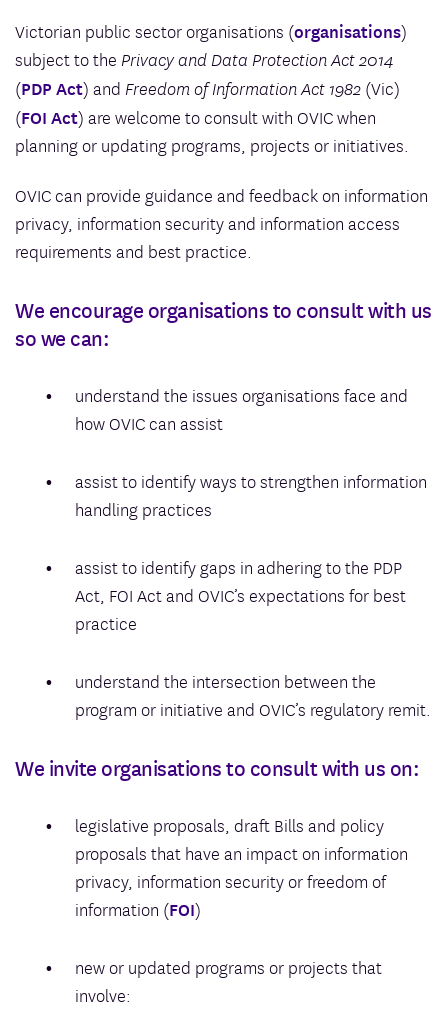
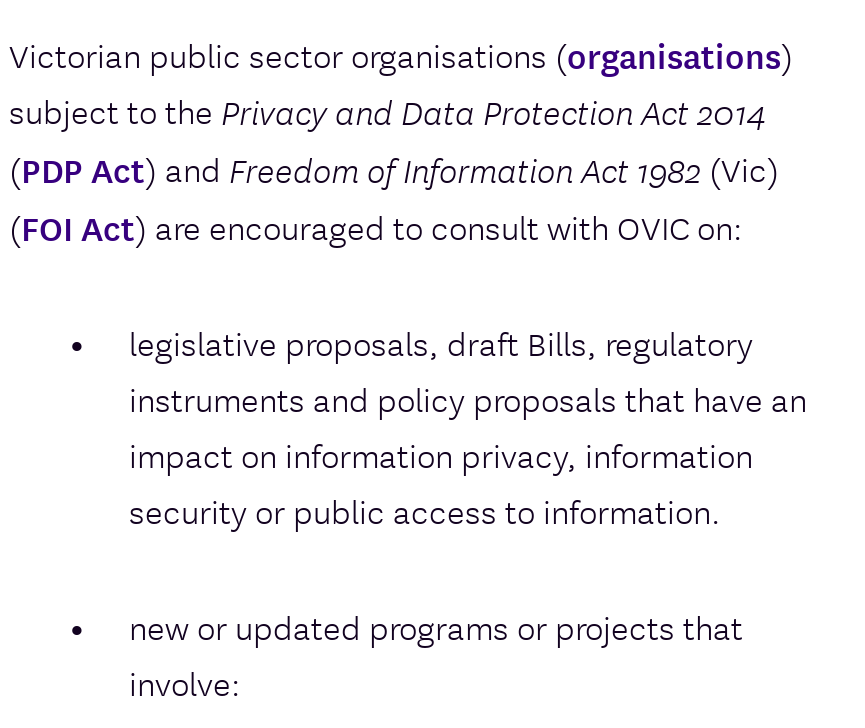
- (FOI Act) are welcome to consult with OVIC when
- planning or updating programs, projects or initiatives.
- OVIC can provide guidance and feedback on information
- privacy, information security and information access
- requirements and best practice.
- We encourage organisations to consult with us
- so we can:
- understand the issues organisations face and
- how OVIC can assist
- assist to identify ways to strengthen information
- handling practices
- assist to identify gaps in adhering to the PDP
- Act, FOI Act and OVIC’s expectations for best
- practice
- understand the intersection between the
- program or initiative and OVIC’s regulatory remit.
- We invite organisations to consult with us on:
- legislative proposals, draft Bills and policy
- proposals that have an impact on information
- privacy, information security or freedom of
- information (FOI)
+ (FOI Act) are encouraged to consult with OVIC on:
+ legislative proposals, draft Bills, regulatory
+ instruments and policy proposals that have an
+ impact on information privacy, information
+ security or public access to information.
